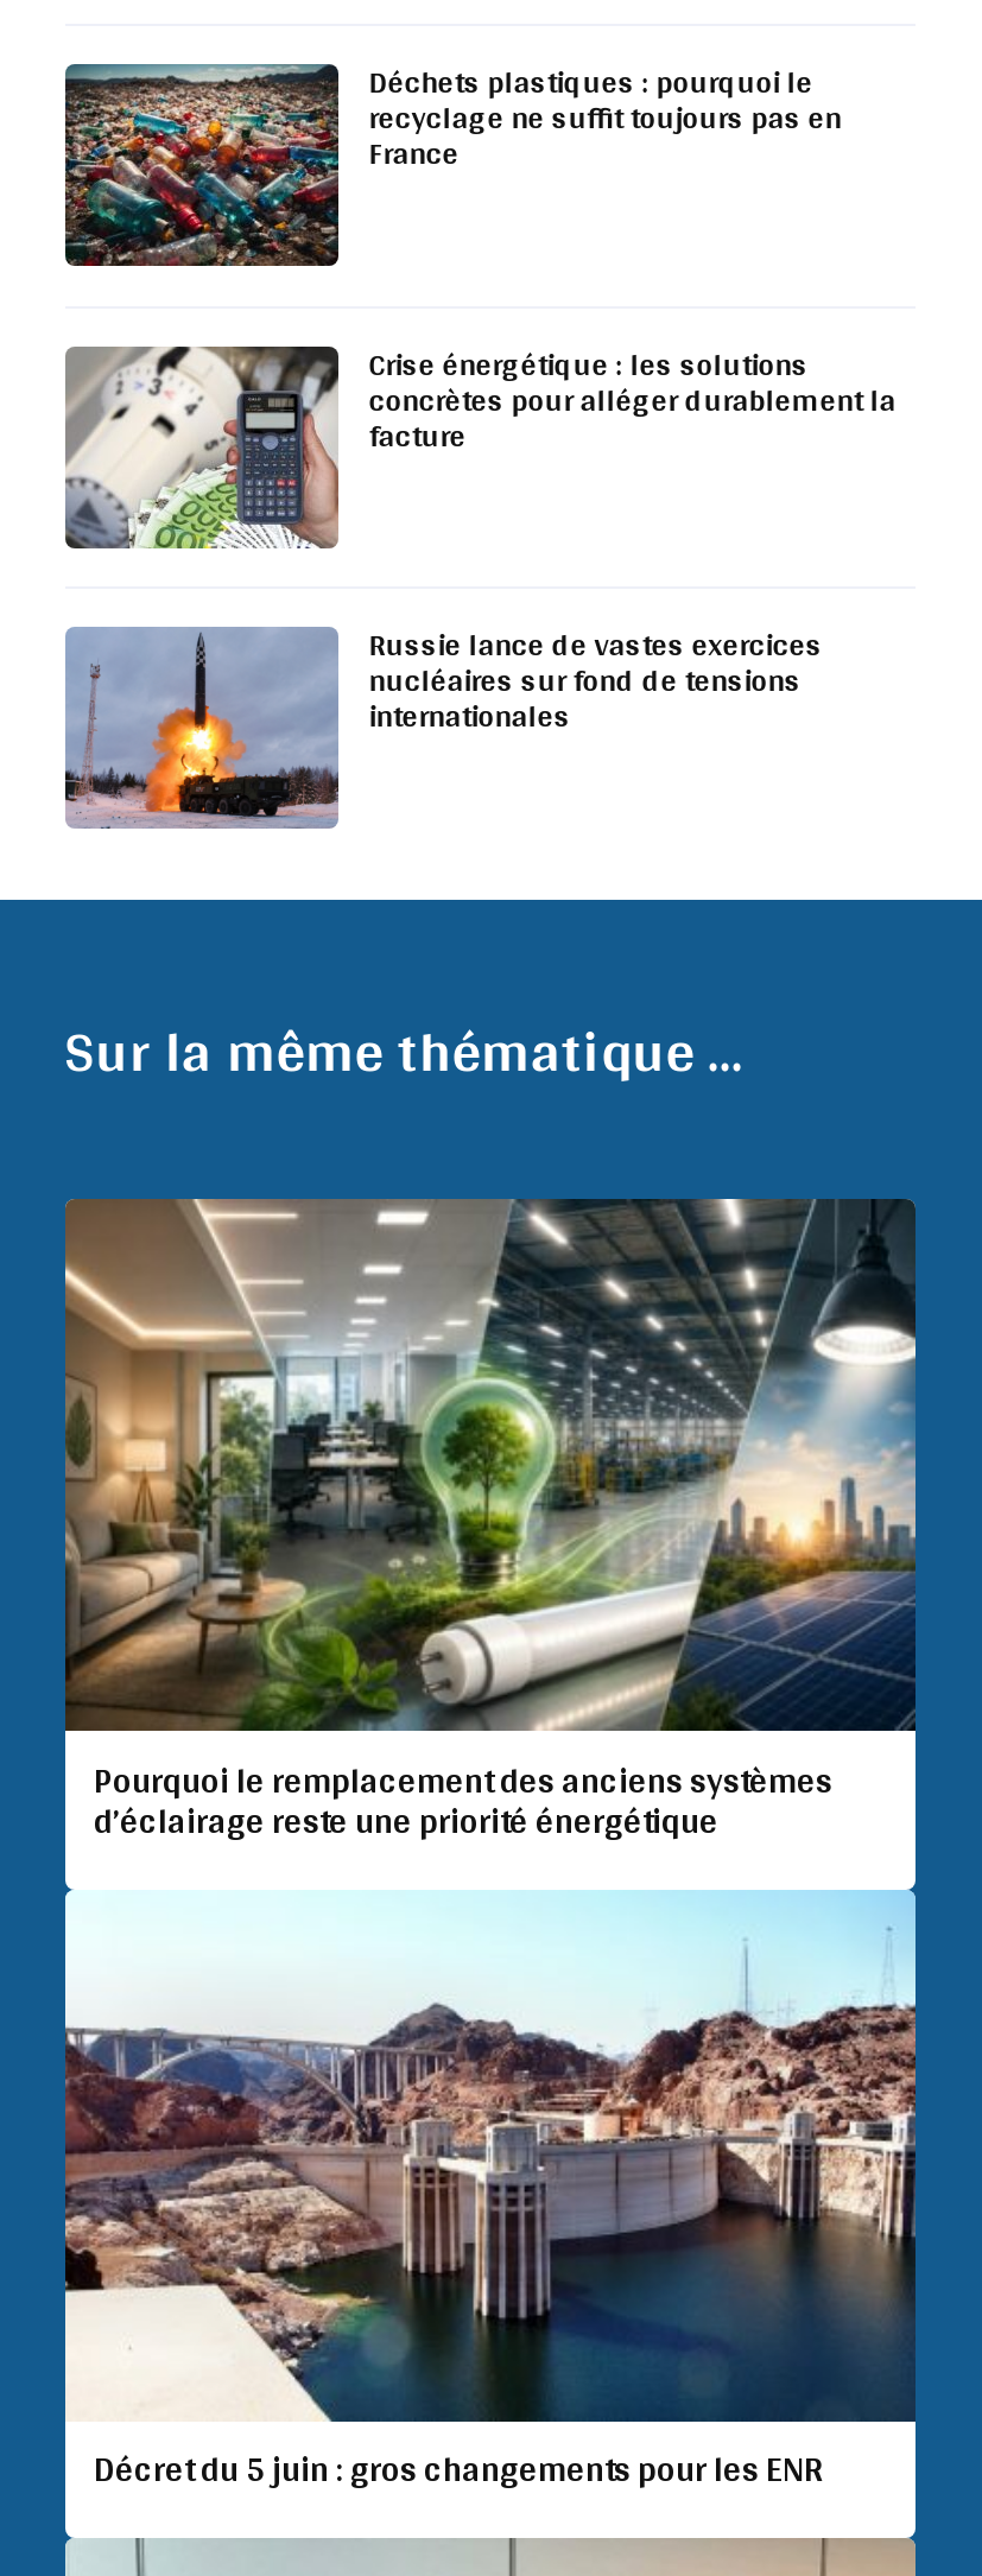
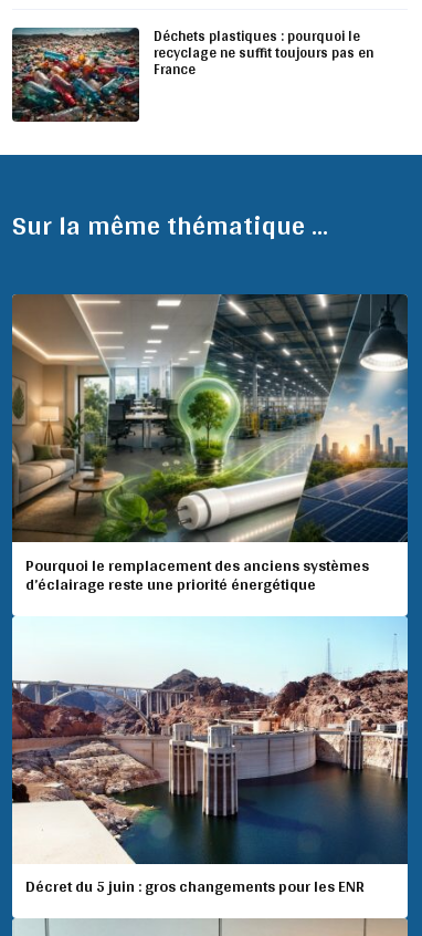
- [image]
- Crise énergétique : les solutions
- concrètes pour alléger durablement la
- facture

- [image]
- Russie lance de vastes exercices
- nucléaires sur fond de tensions
- internationales
